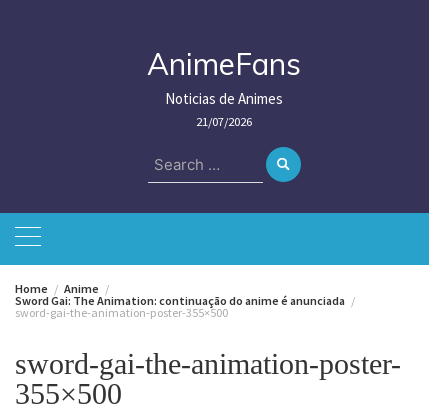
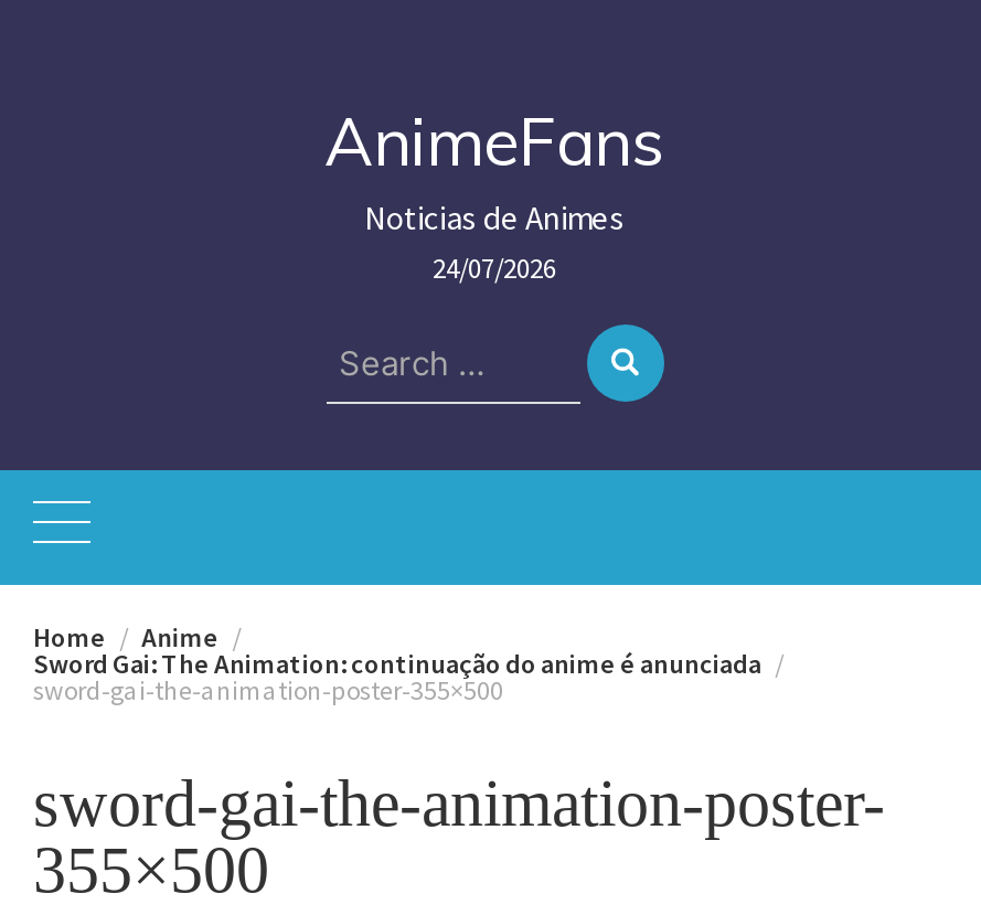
- 21/07/2026
+ 24/07/2026
